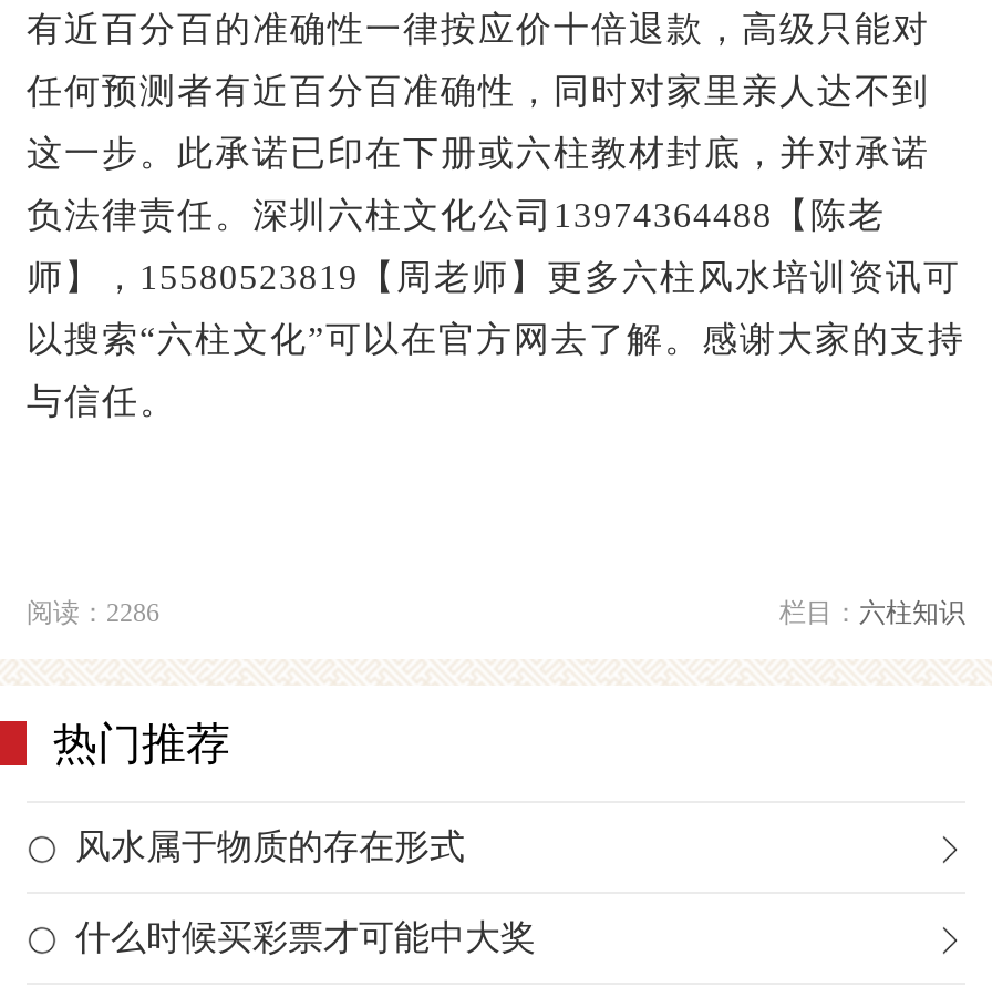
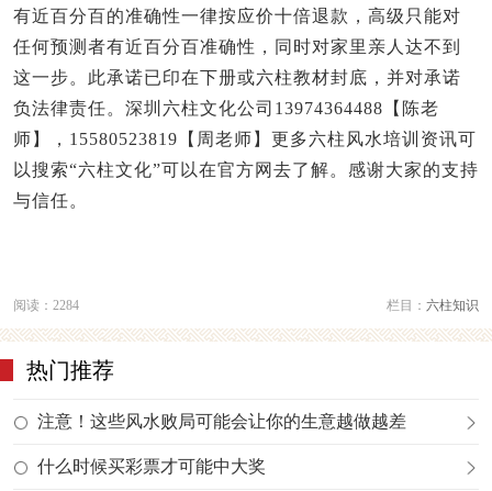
- 阅读：2286
+ 阅读：2284

- 风水属于物质的存在形式
+ 注意！这些风水败局可能会让你的生意越做越差
